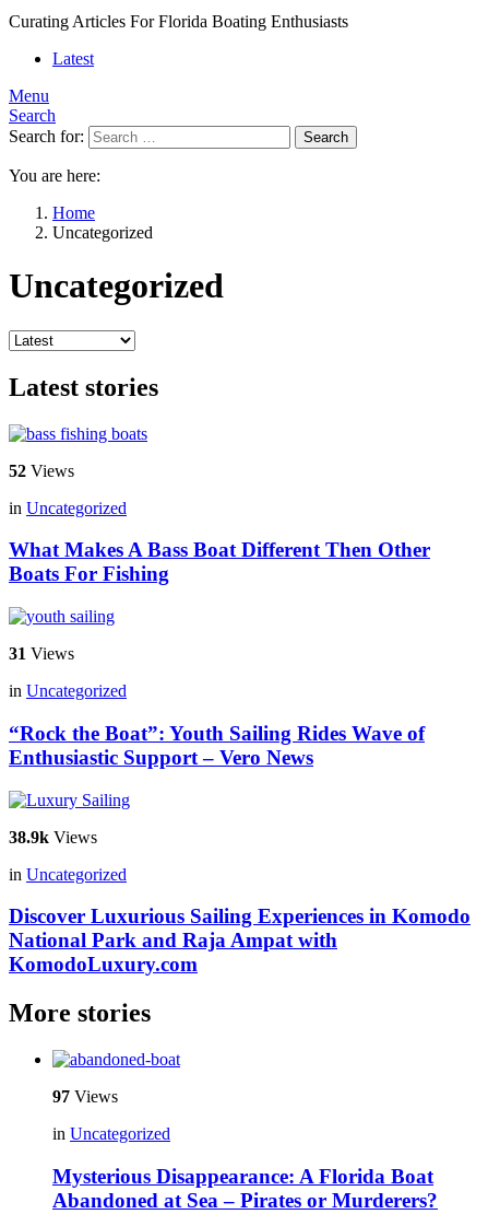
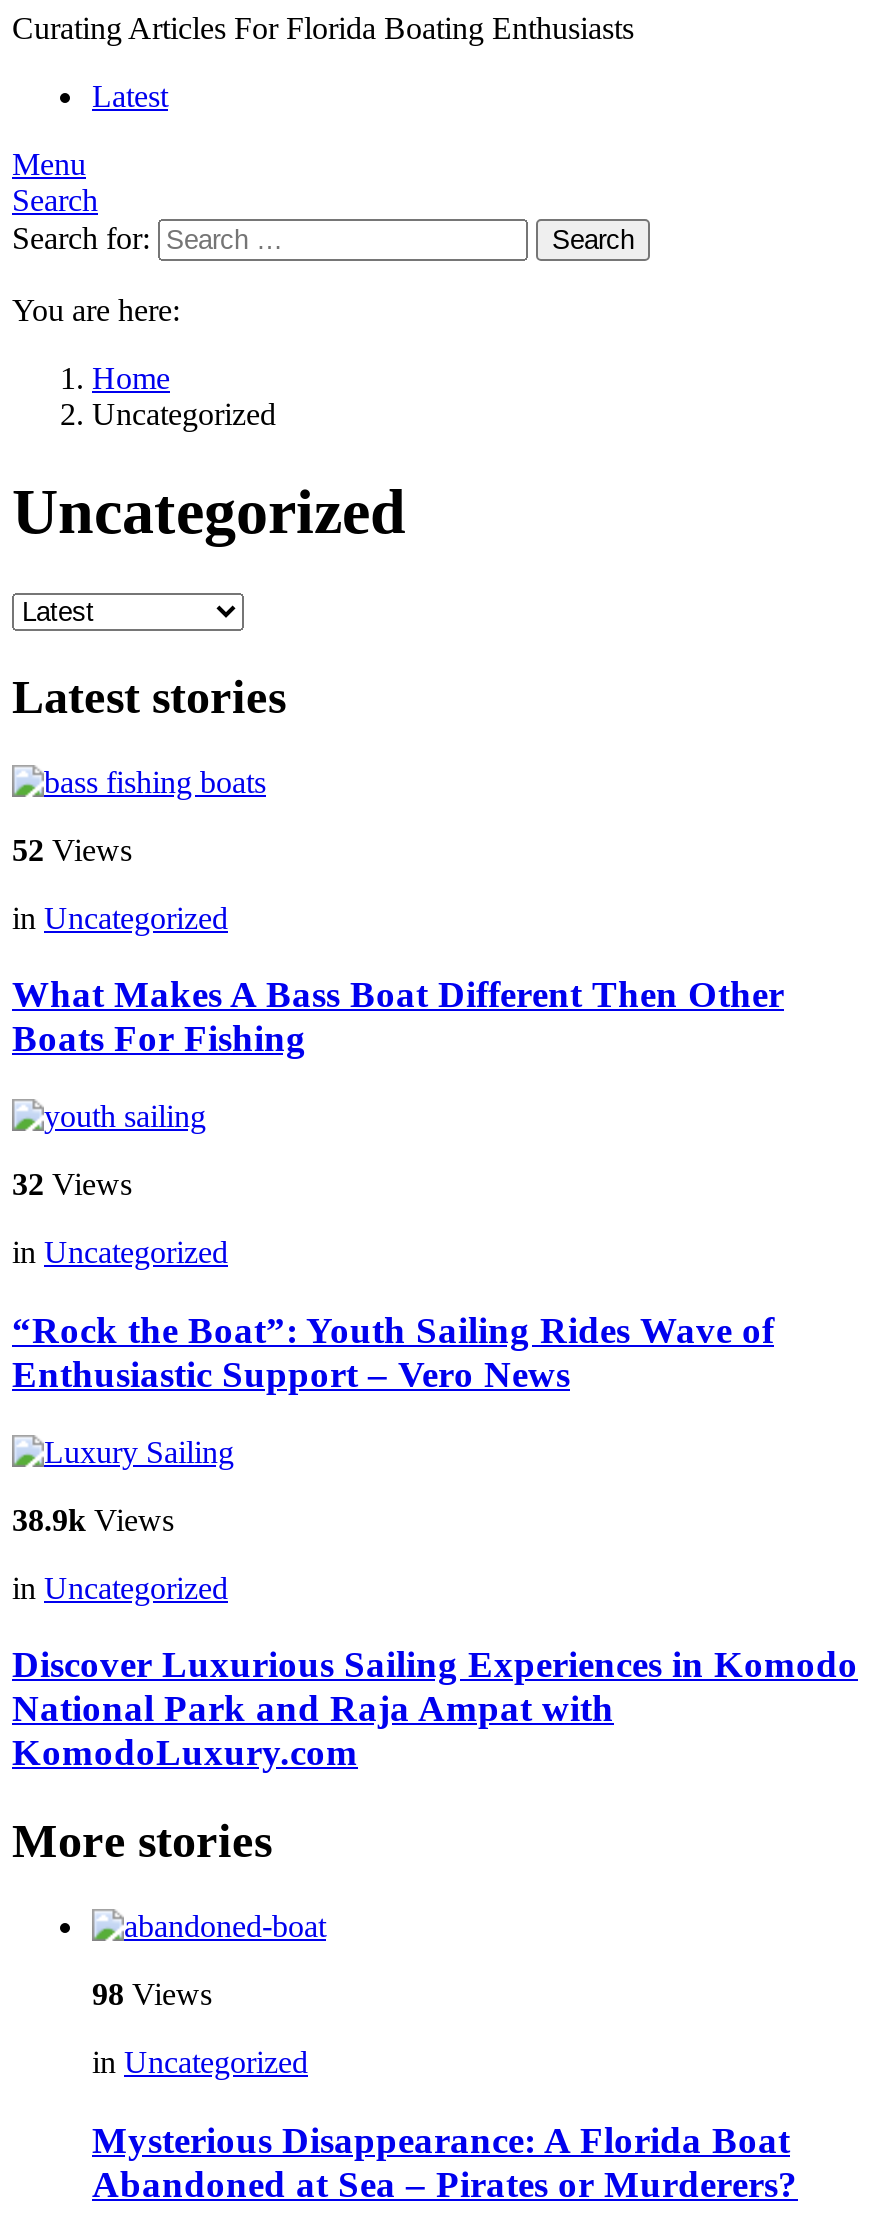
- 31 Views
+ 32 Views

- 97 Views
+ 98 Views
